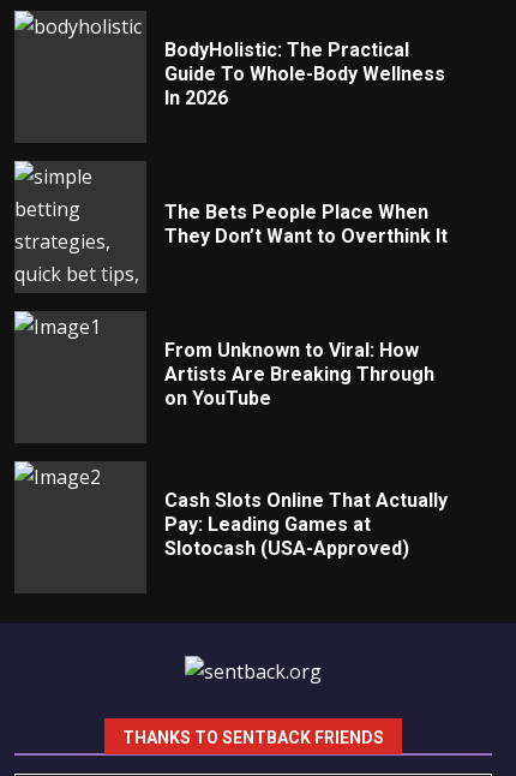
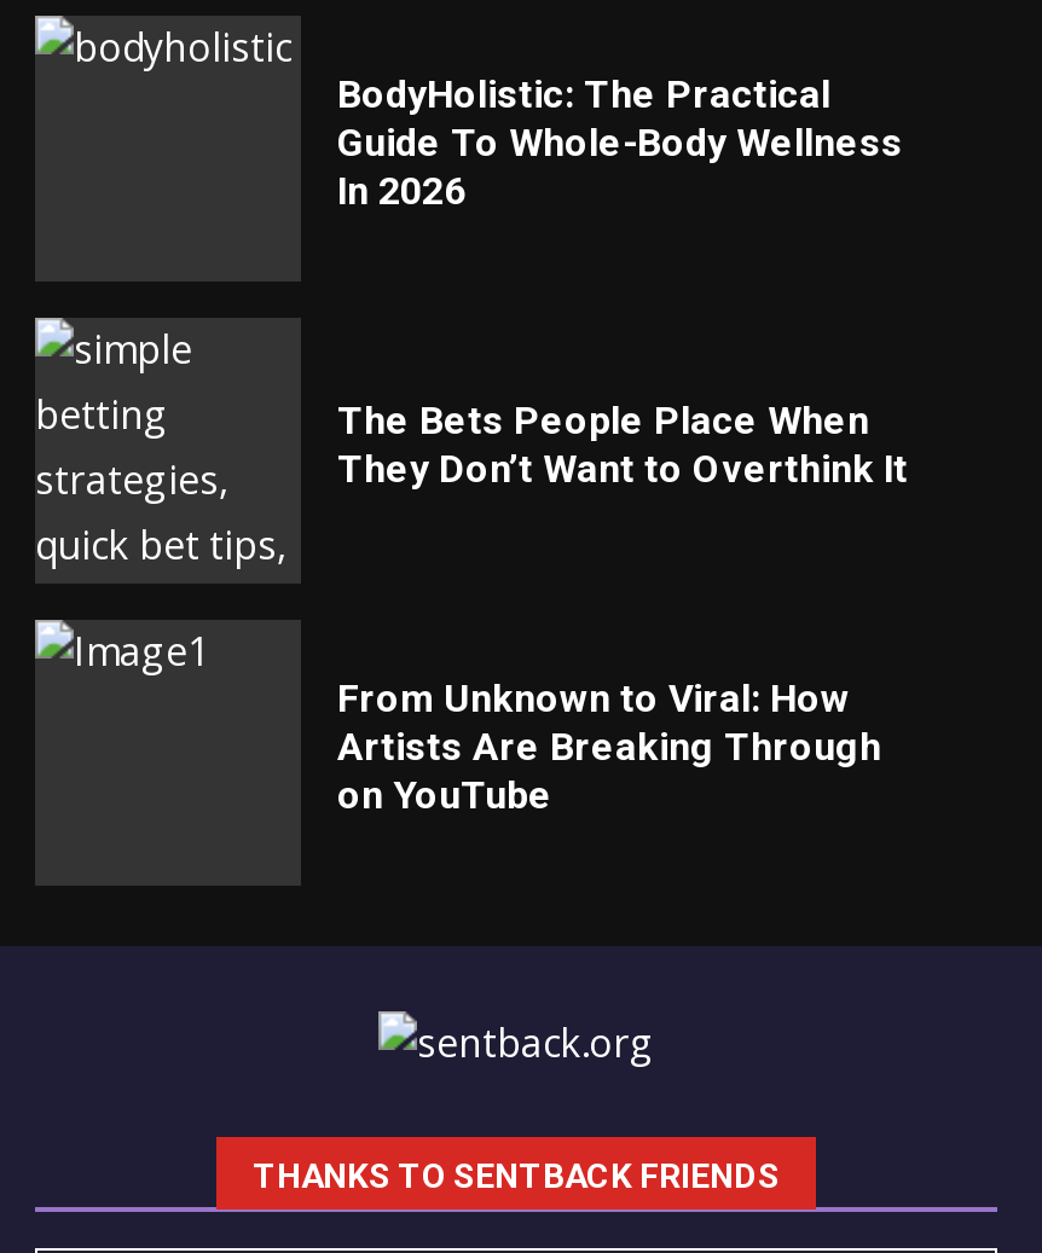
- Cash Slots Online That Actually
- Pay: Leading Games at
- Slotocash (USA-Approved)
